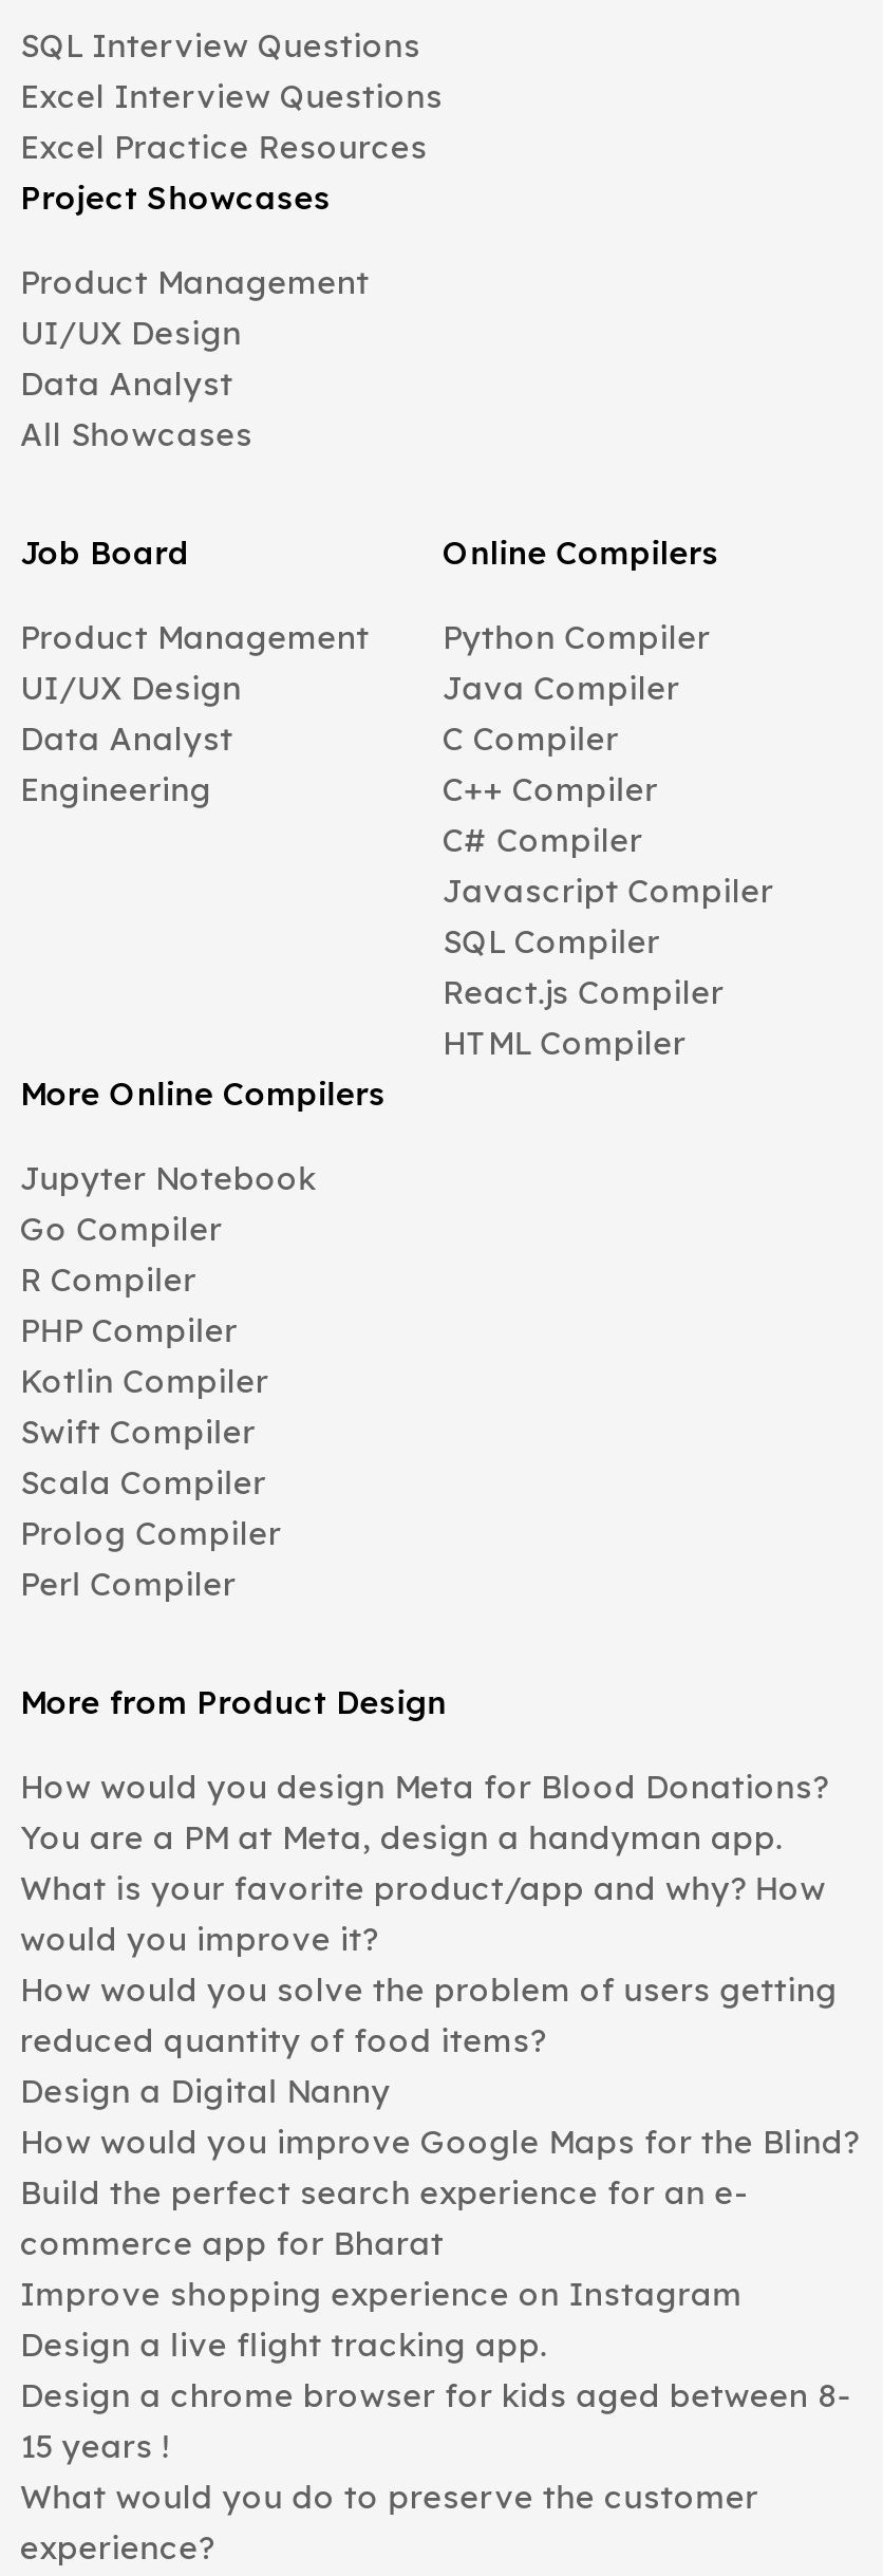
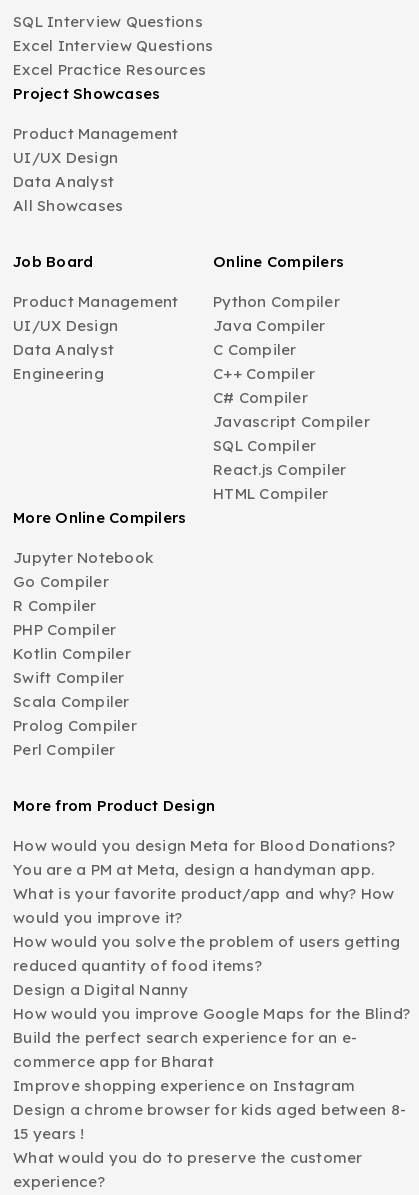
- Design a live flight tracking app.
